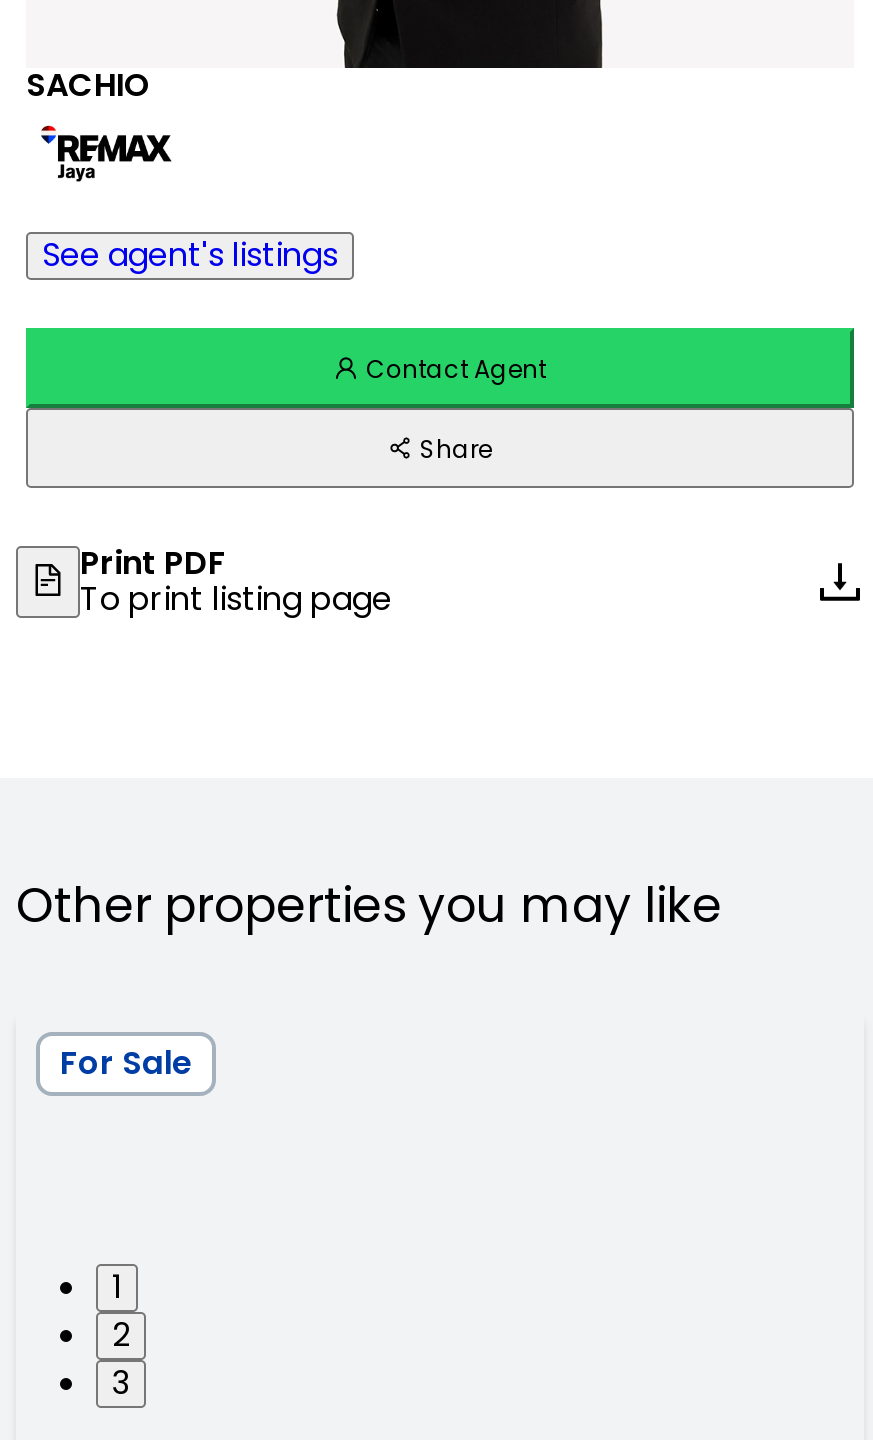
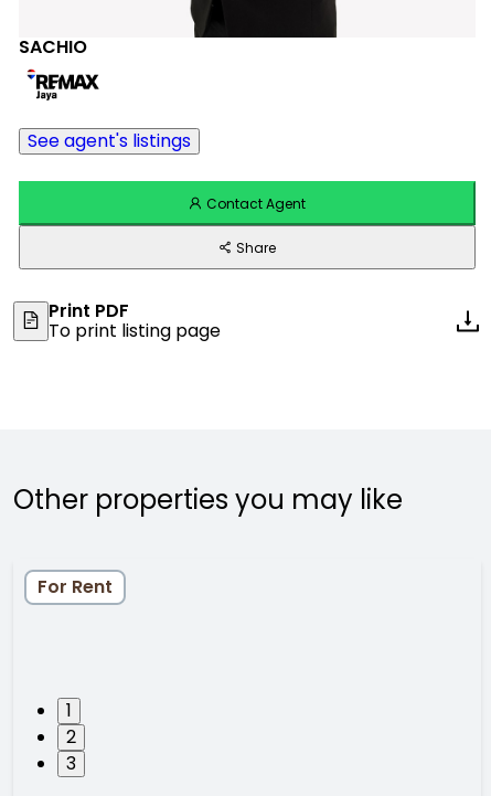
- For Sale
+ For Rent
